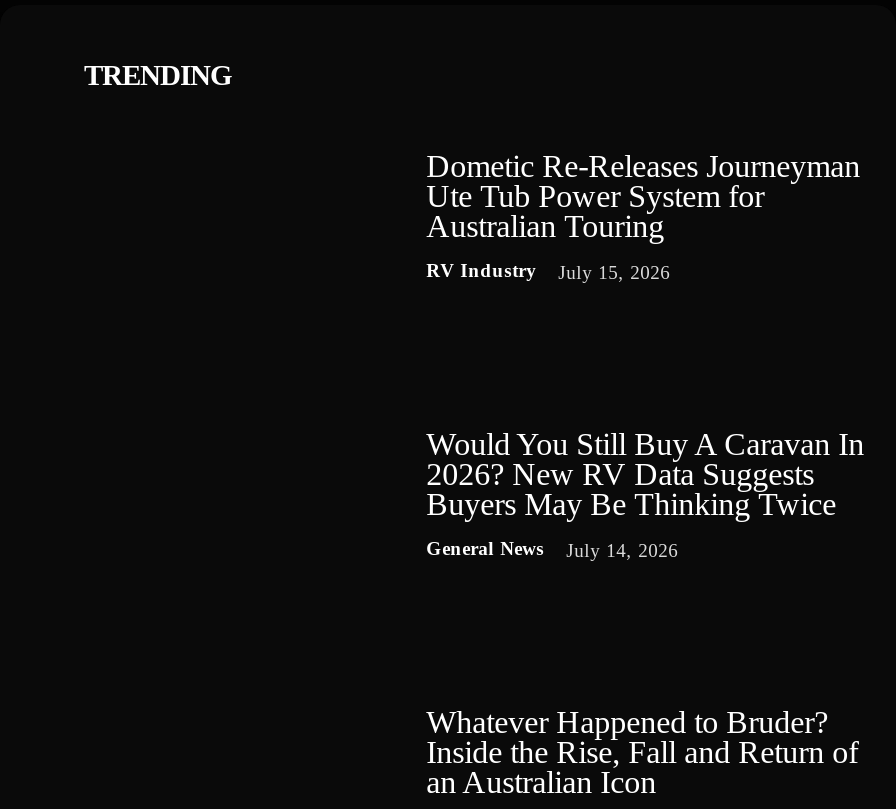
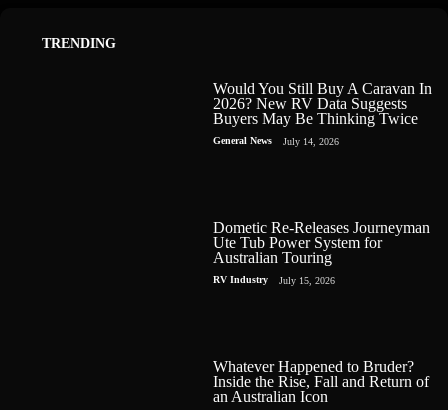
moved down: Dometic Re-Releases Journeyman | Ute Tub Power System for | Australian Touring | RV Industry | July 15, 2026

moved up: Would You Still Buy A Caravan In | 2026? New RV Data Suggests | Buyers May Be Thinking Twice | General News | July 14, 2026
